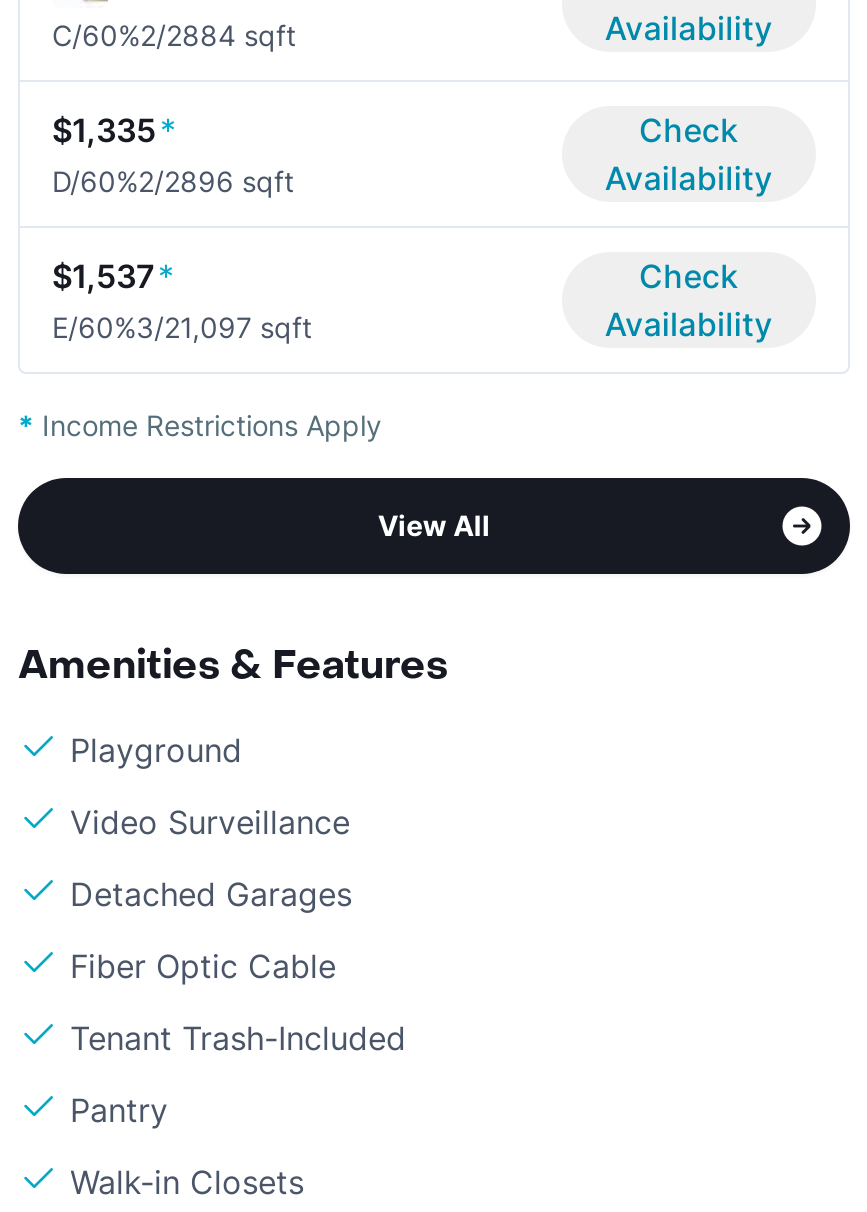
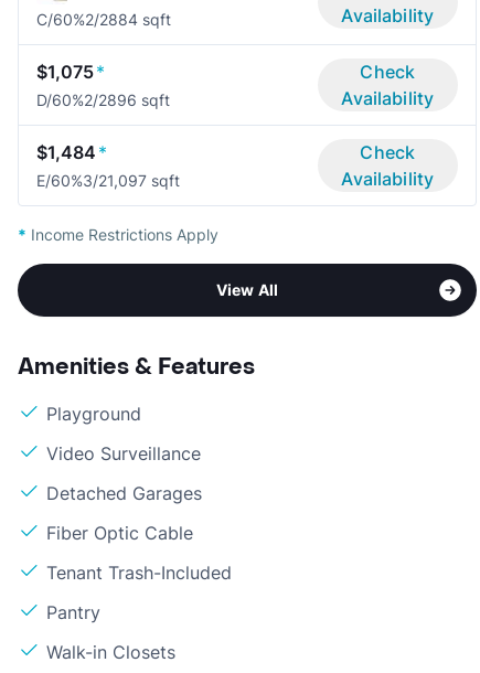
- $1,335 *
+ $1,075 *

- $1,537 *
+ $1,484 *
